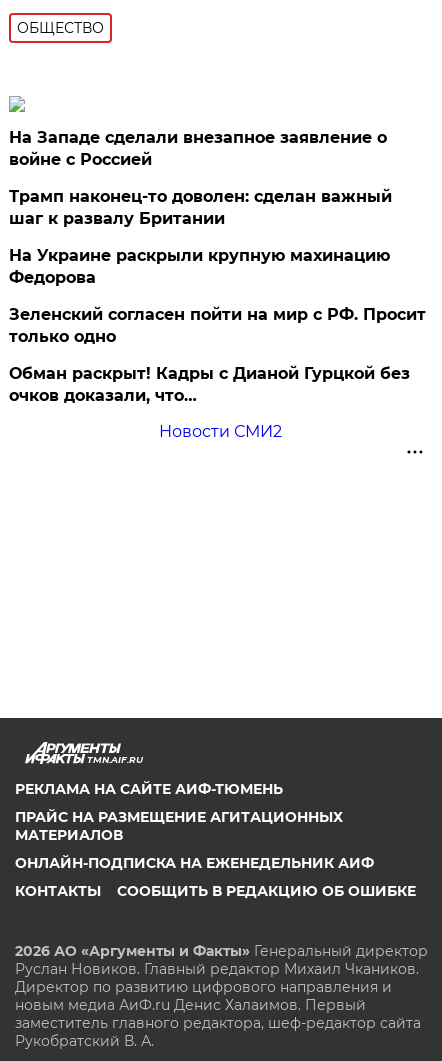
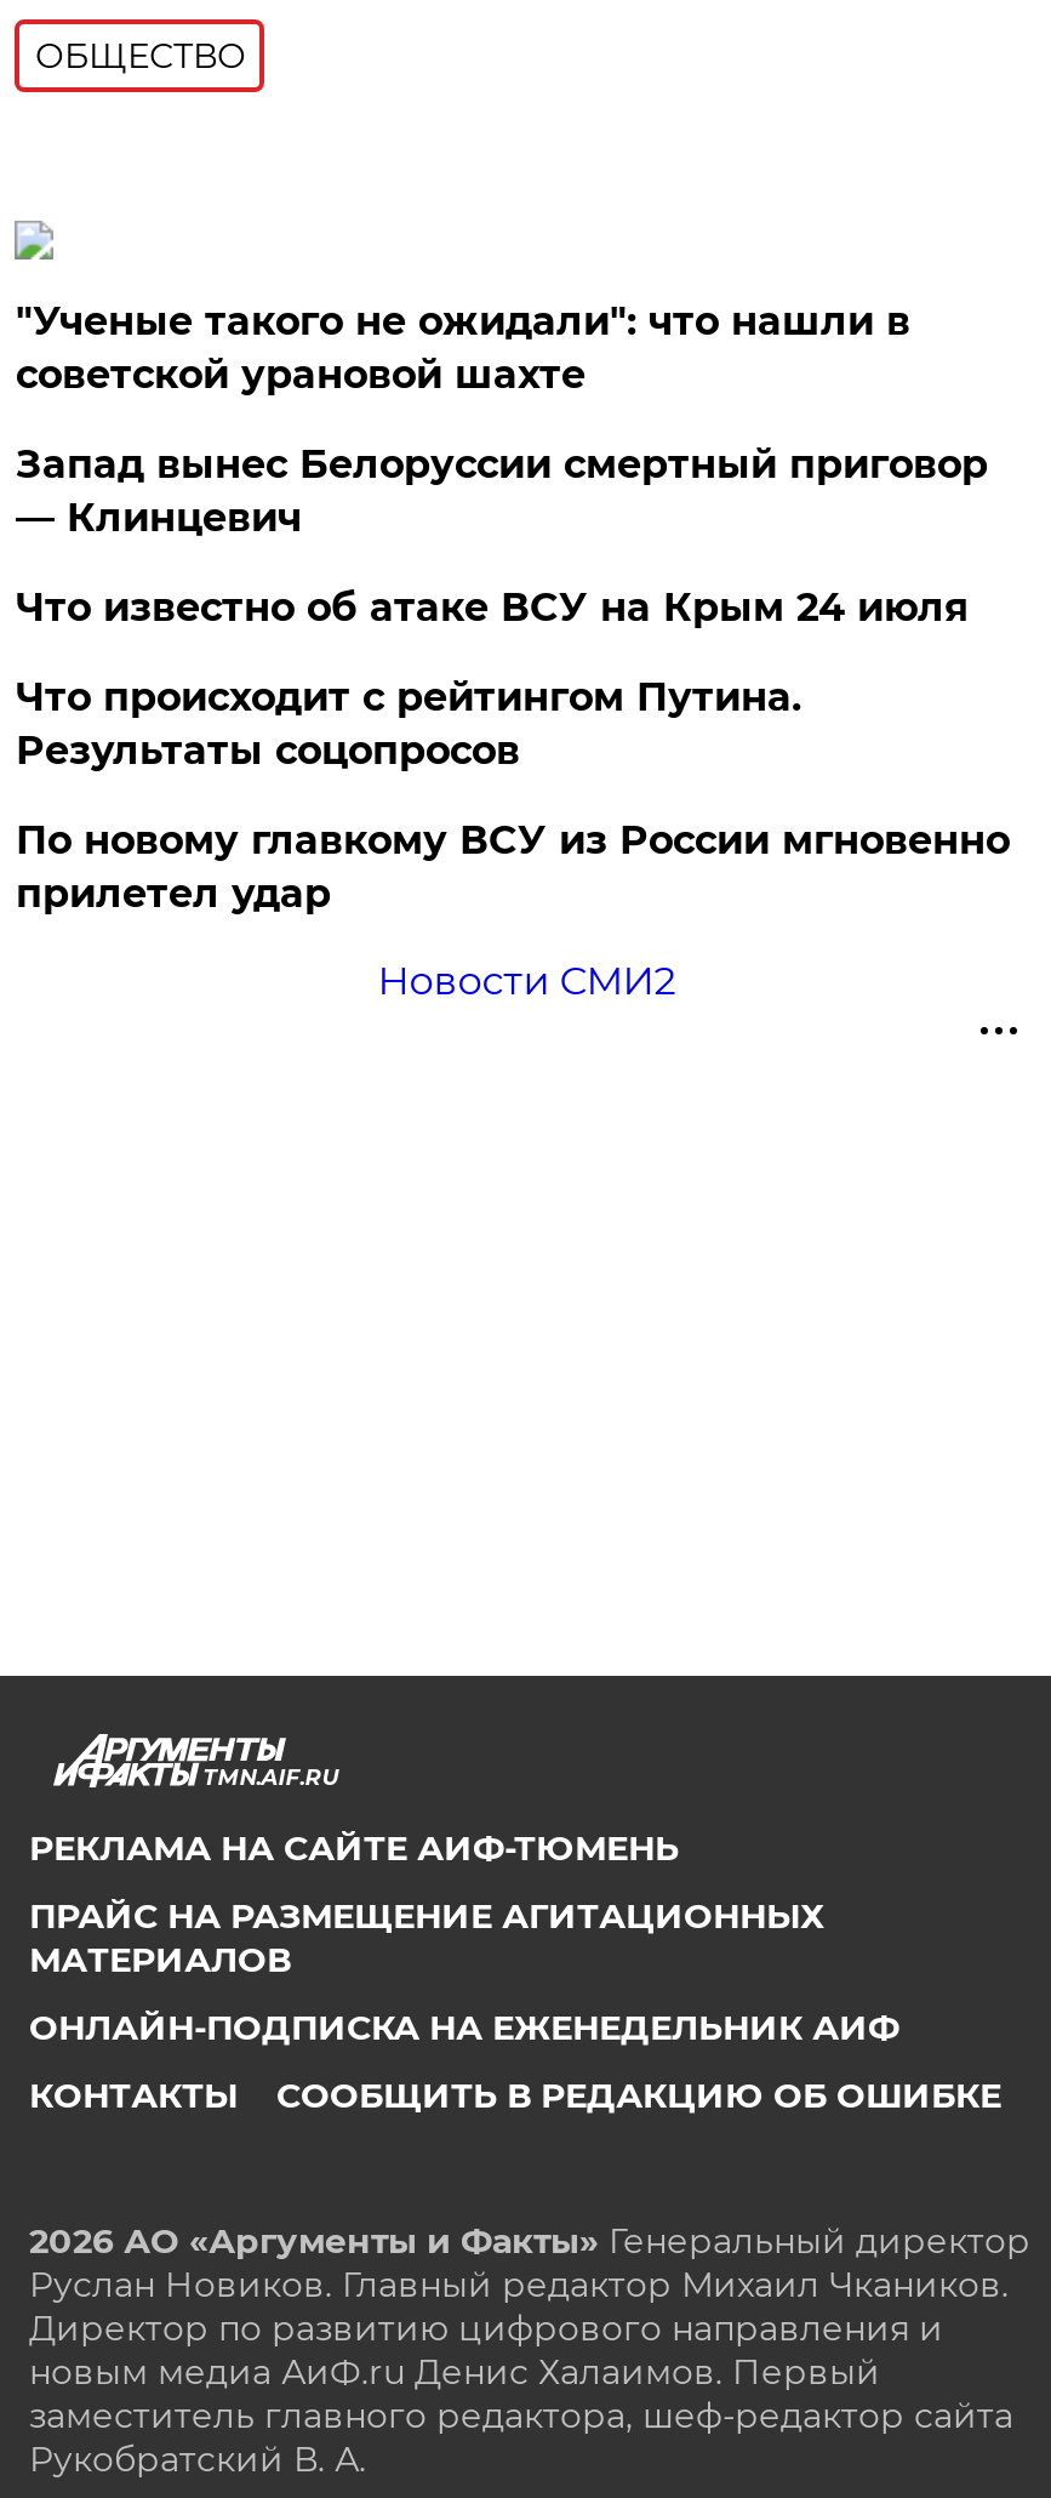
- На Западе сделали внезапное заявление о
- войне с Россией
+ "Ученые такого не ожидали": что нашли в
+ советской урановой шахте

- Трамп наконец-то доволен: сделан важный
- шаг к развалу Британии
+ Запад вынес Белоруссии смертный приговор
+ — Клинцевич

- На Украине раскрыли крупную махинацию
- Федорова
+ Что известно об атаке ВСУ на Крым 24 июля

- Зеленский согласен пойти на мир с РФ. Просит
- только одно
+ Что происходит с рейтингом Путина.
+ Результаты соцопросов

- Обман раскрыт! Кадры с Дианой Гурцкой без
- очков доказали, что…
+ По новому главкому ВСУ из России мгновенно
+ прилетел удар
